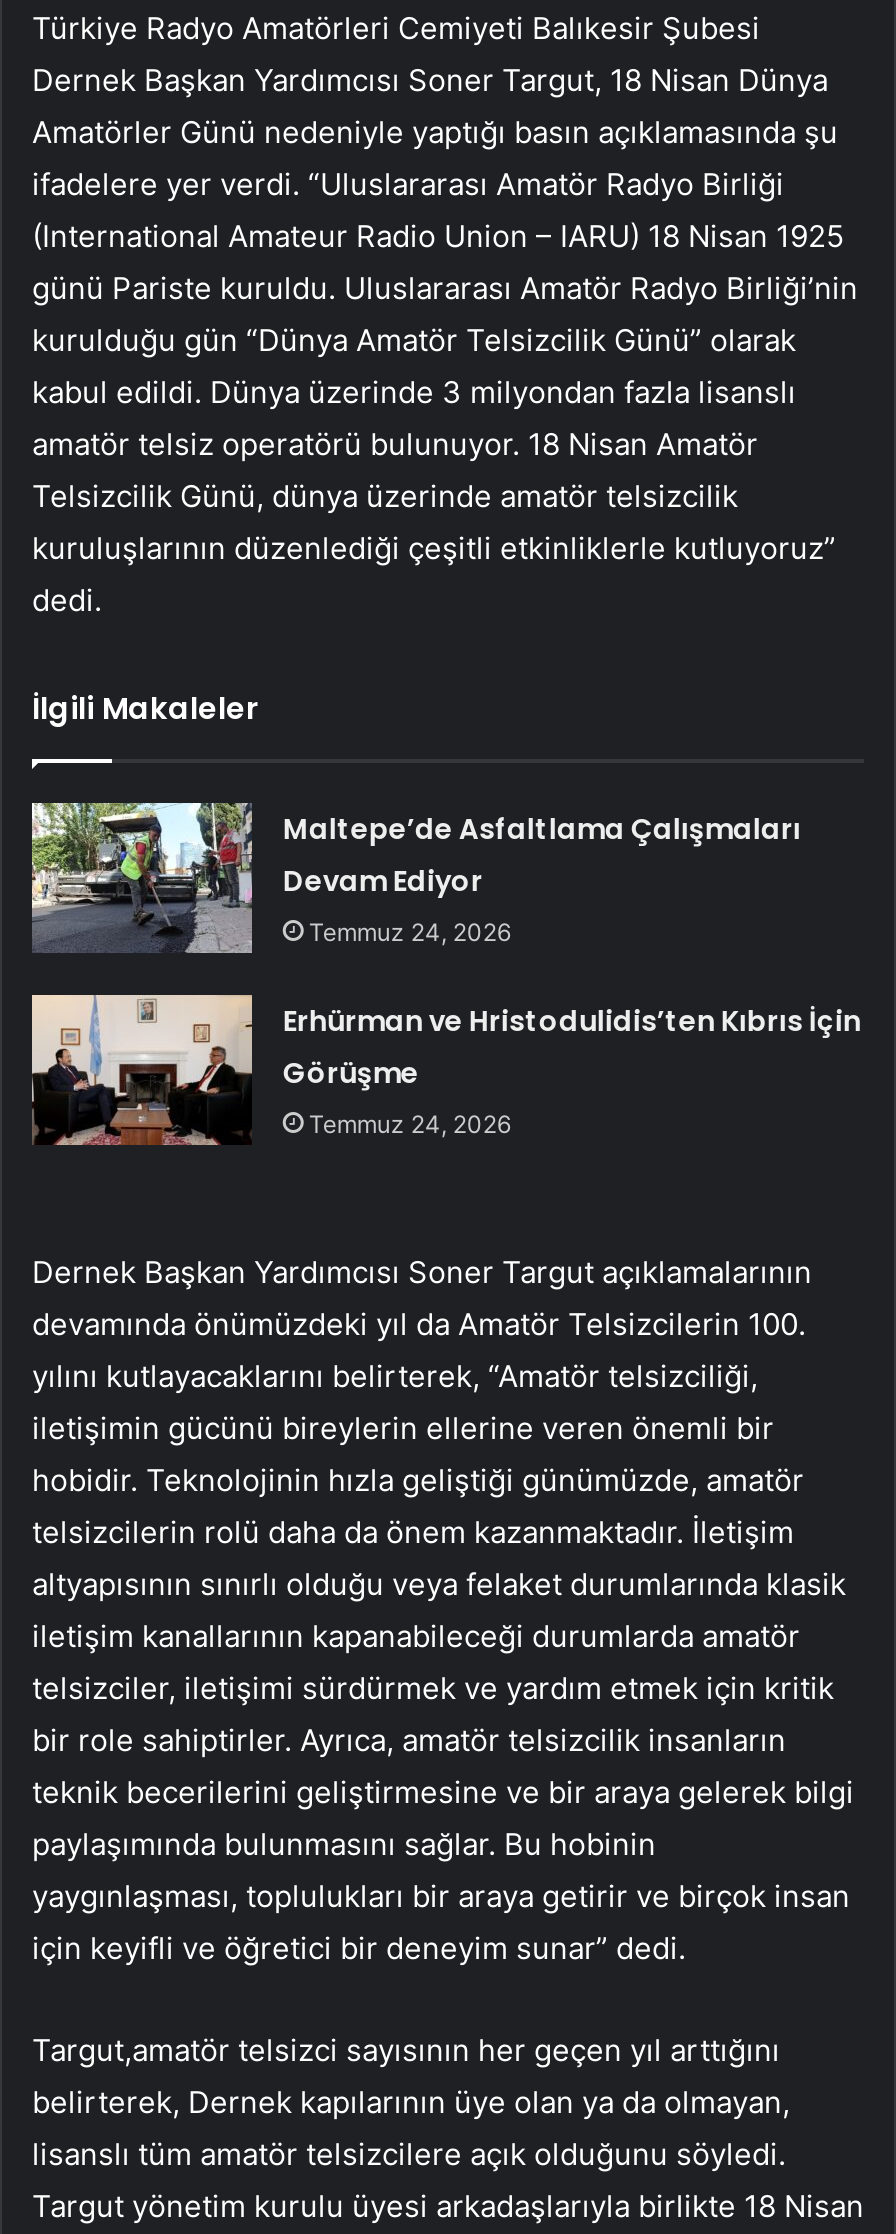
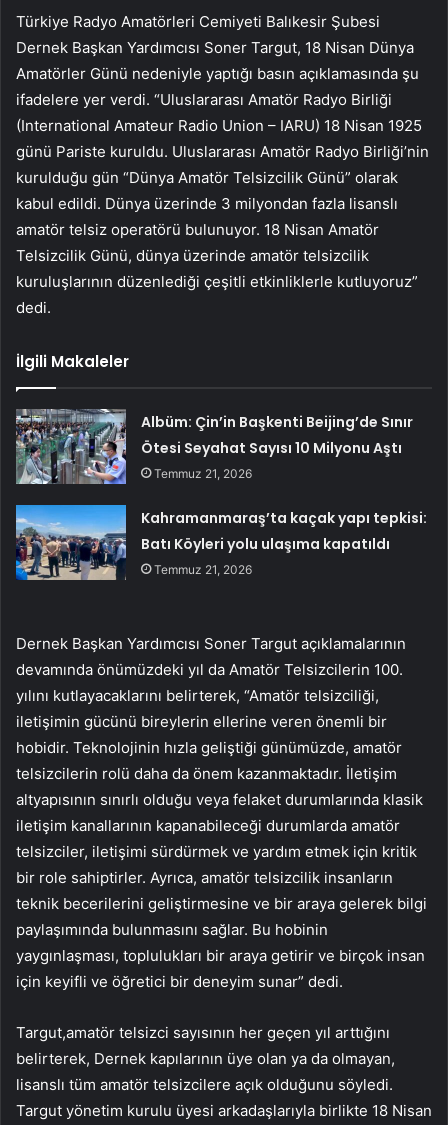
- [image]
- Maltepe’de Asfaltlama Çalışmaları
- Devam Ediyor
- Temmuz 24, 2026
+ [image]
+ Albüm: Çin’in Başkenti Beijing’de Sınır
+ Ötesi Seyahat Sayısı 10 Milyonu Aştı
+ Temmuz 21, 2026

- [image]
- Erhürman ve Hristodulidis’ten Kıbrıs İçin
- Görüşme
- Temmuz 24, 2026
+ [image]
+ Kahramanmaraş’ta kaçak yapı tepkisi:
+ Batı Köyleri yolu ulaşıma kapatıldı
+ Temmuz 21, 2026
